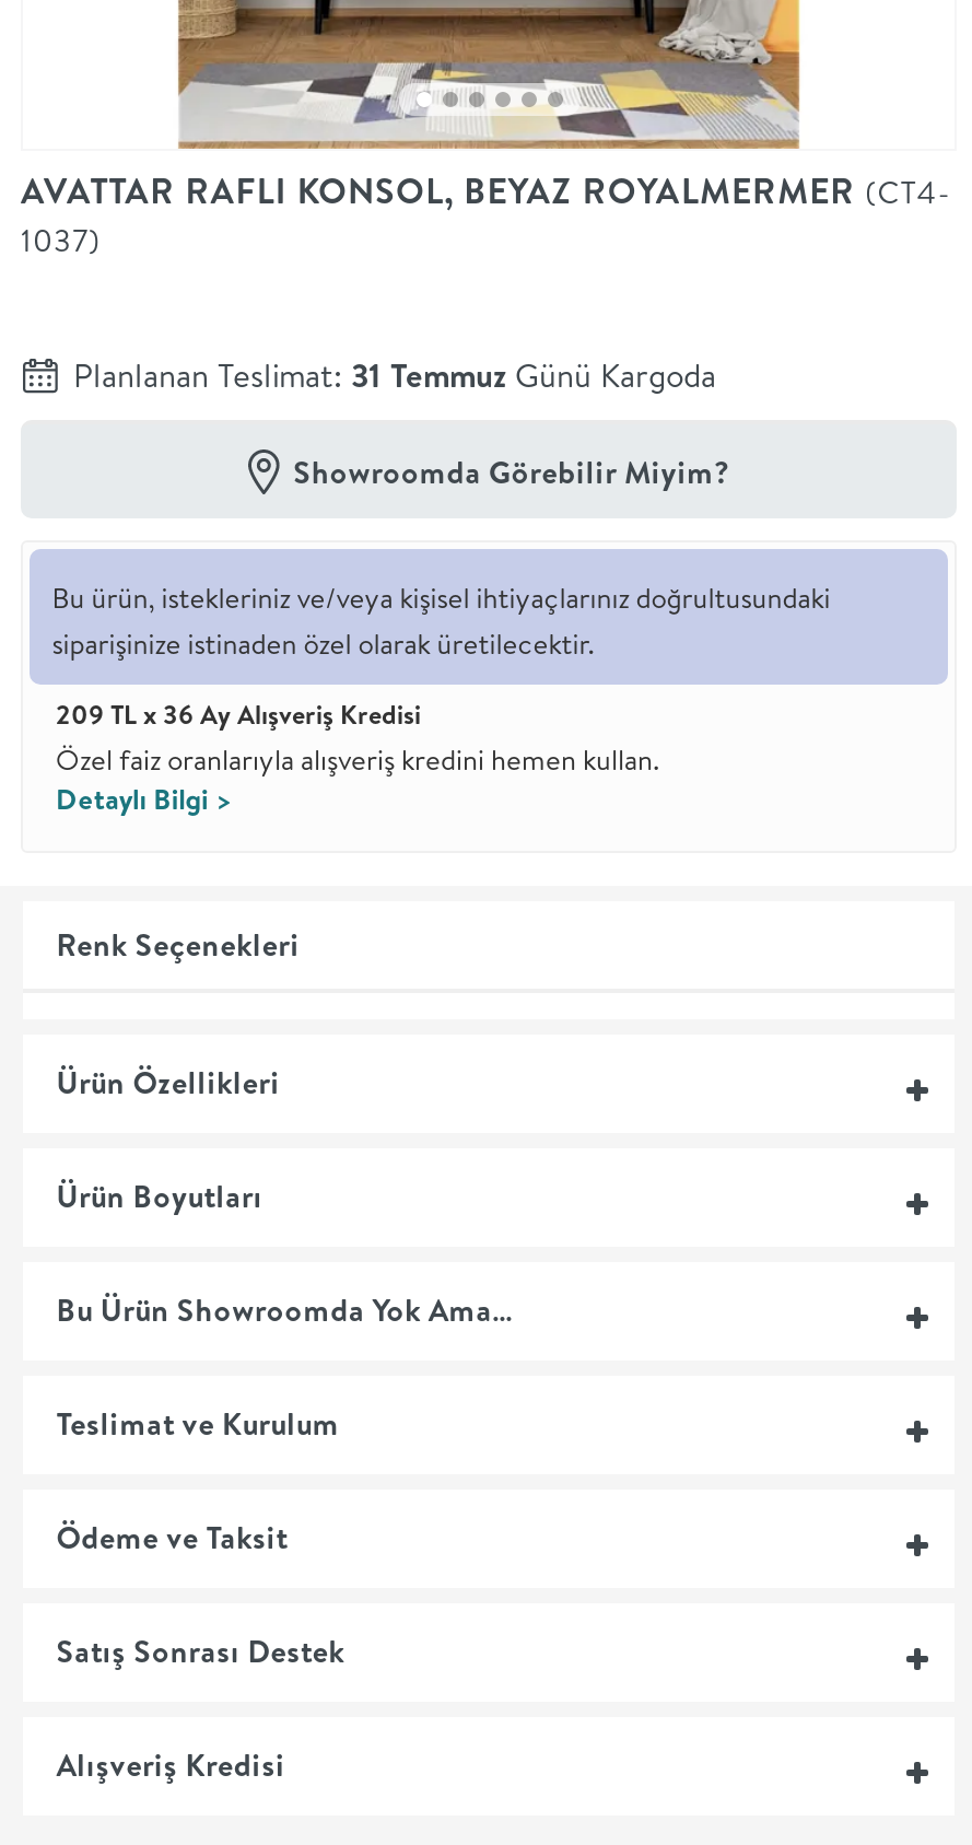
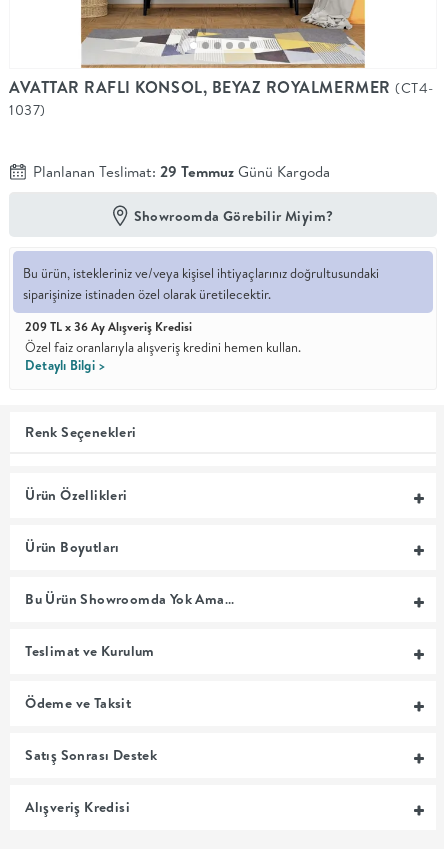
- Planlanan Teslimat: 31 Temmuz Günü Kargoda
+ Planlanan Teslimat: 29 Temmuz Günü Kargoda
